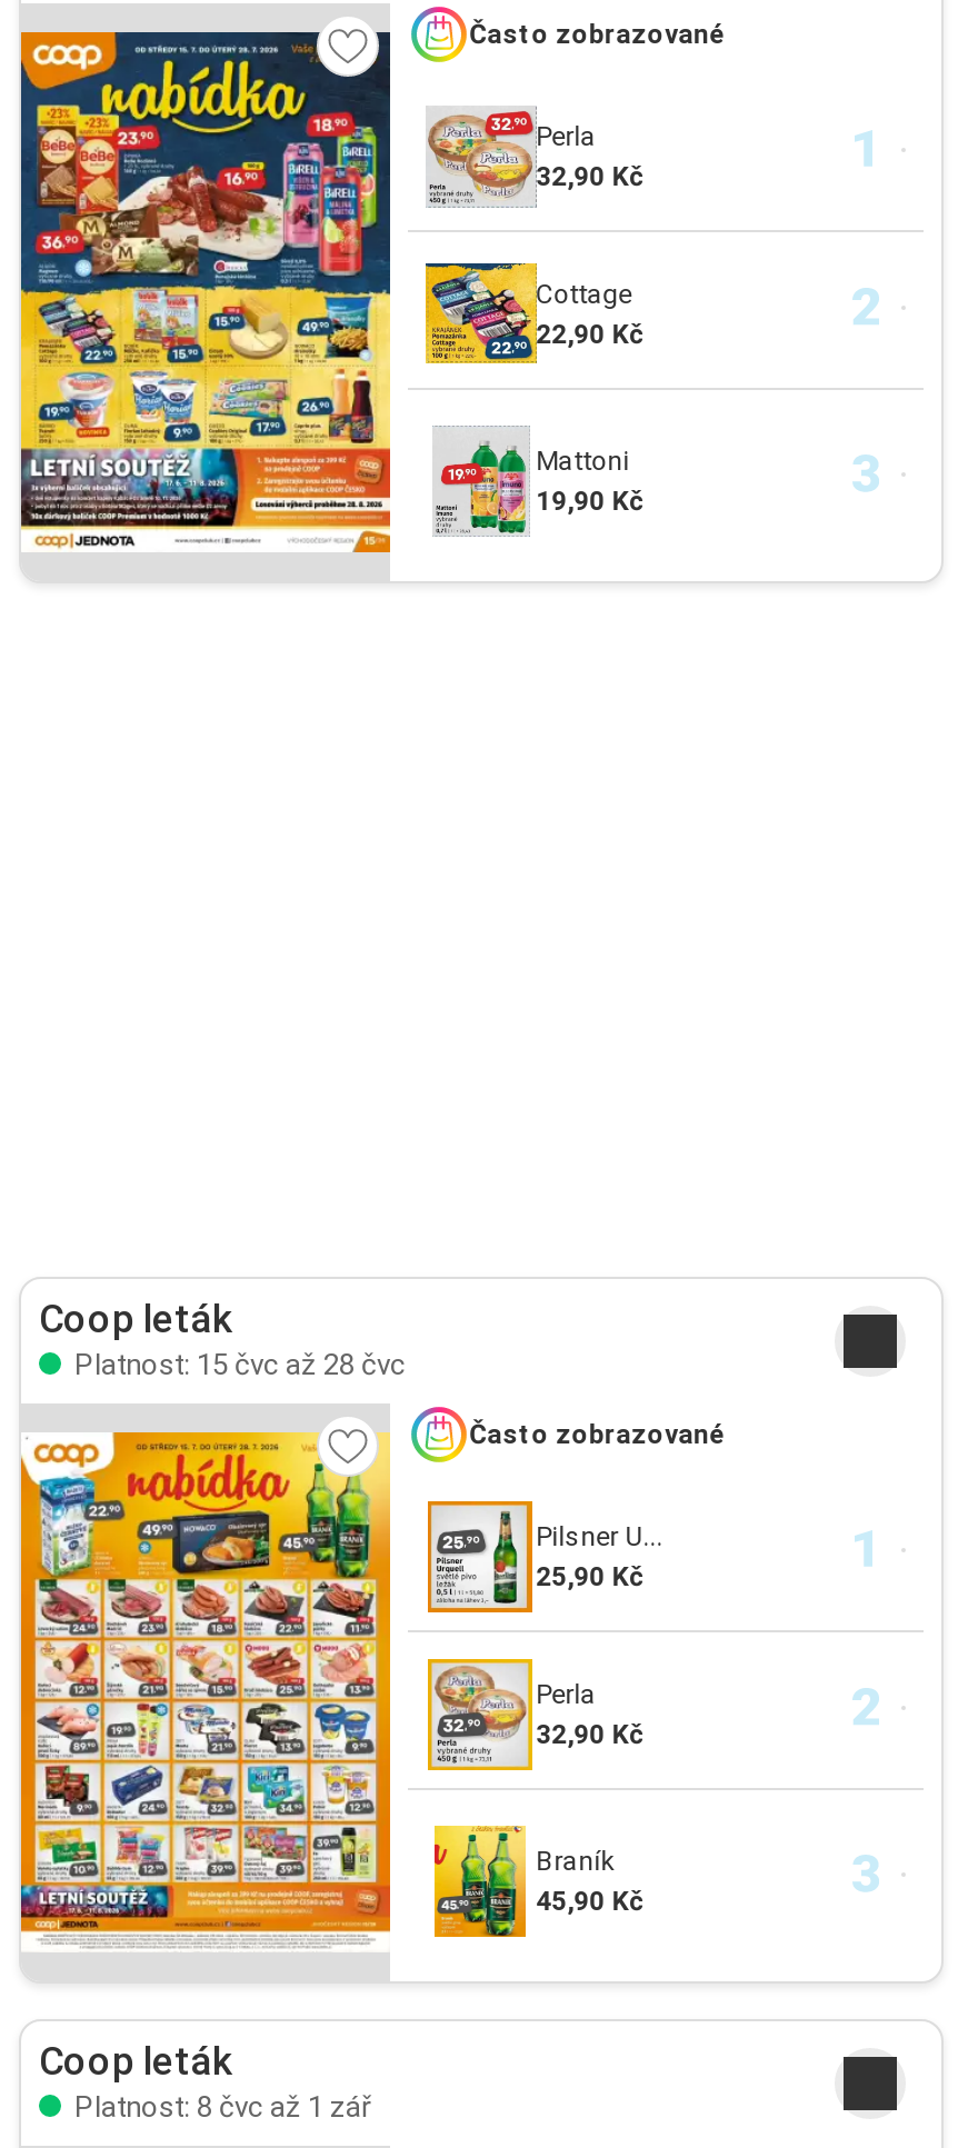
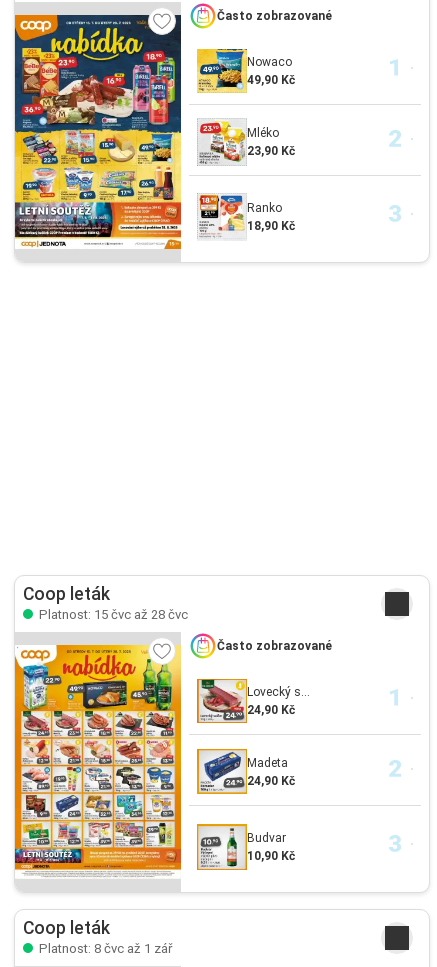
- [image]
- Perla
- 32,90 Kč
+ [image]
+ Nowaco
+ 49,90 Kč

- [image]
- Cottage
- 22,90 Kč
+ [image]
+ Mléko
+ 23,90 Kč

- [image]
- Mattoni
- 19,90 Kč
+ [image]
+ Ranko
+ 18,90 Kč

- [image]
- Pilsner U...
- 25,90 Kč
+ [image]
+ Lovecký s...
+ 24,90 Kč

- [image]
- Perla
- 32,90 Kč
+ [image]
+ Madeta
+ 24,90 Kč

- [image]
- Braník
- 45,90 Kč
+ [image]
+ Budvar
+ 10,90 Kč
